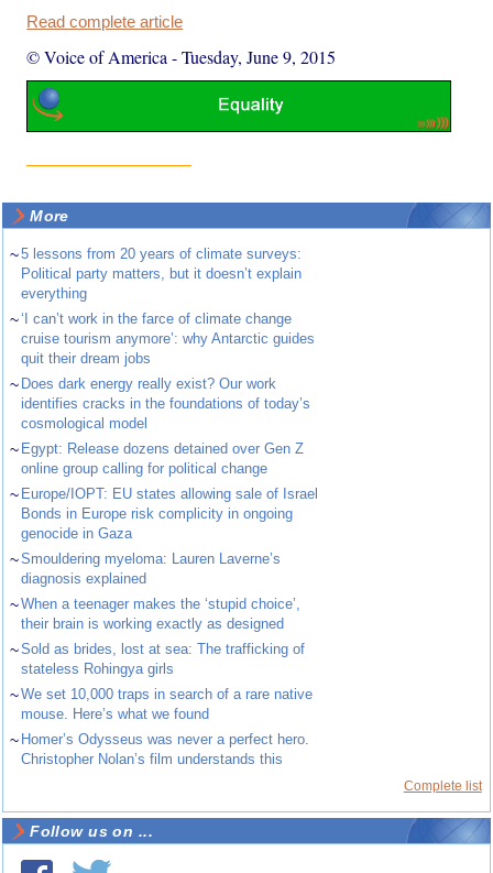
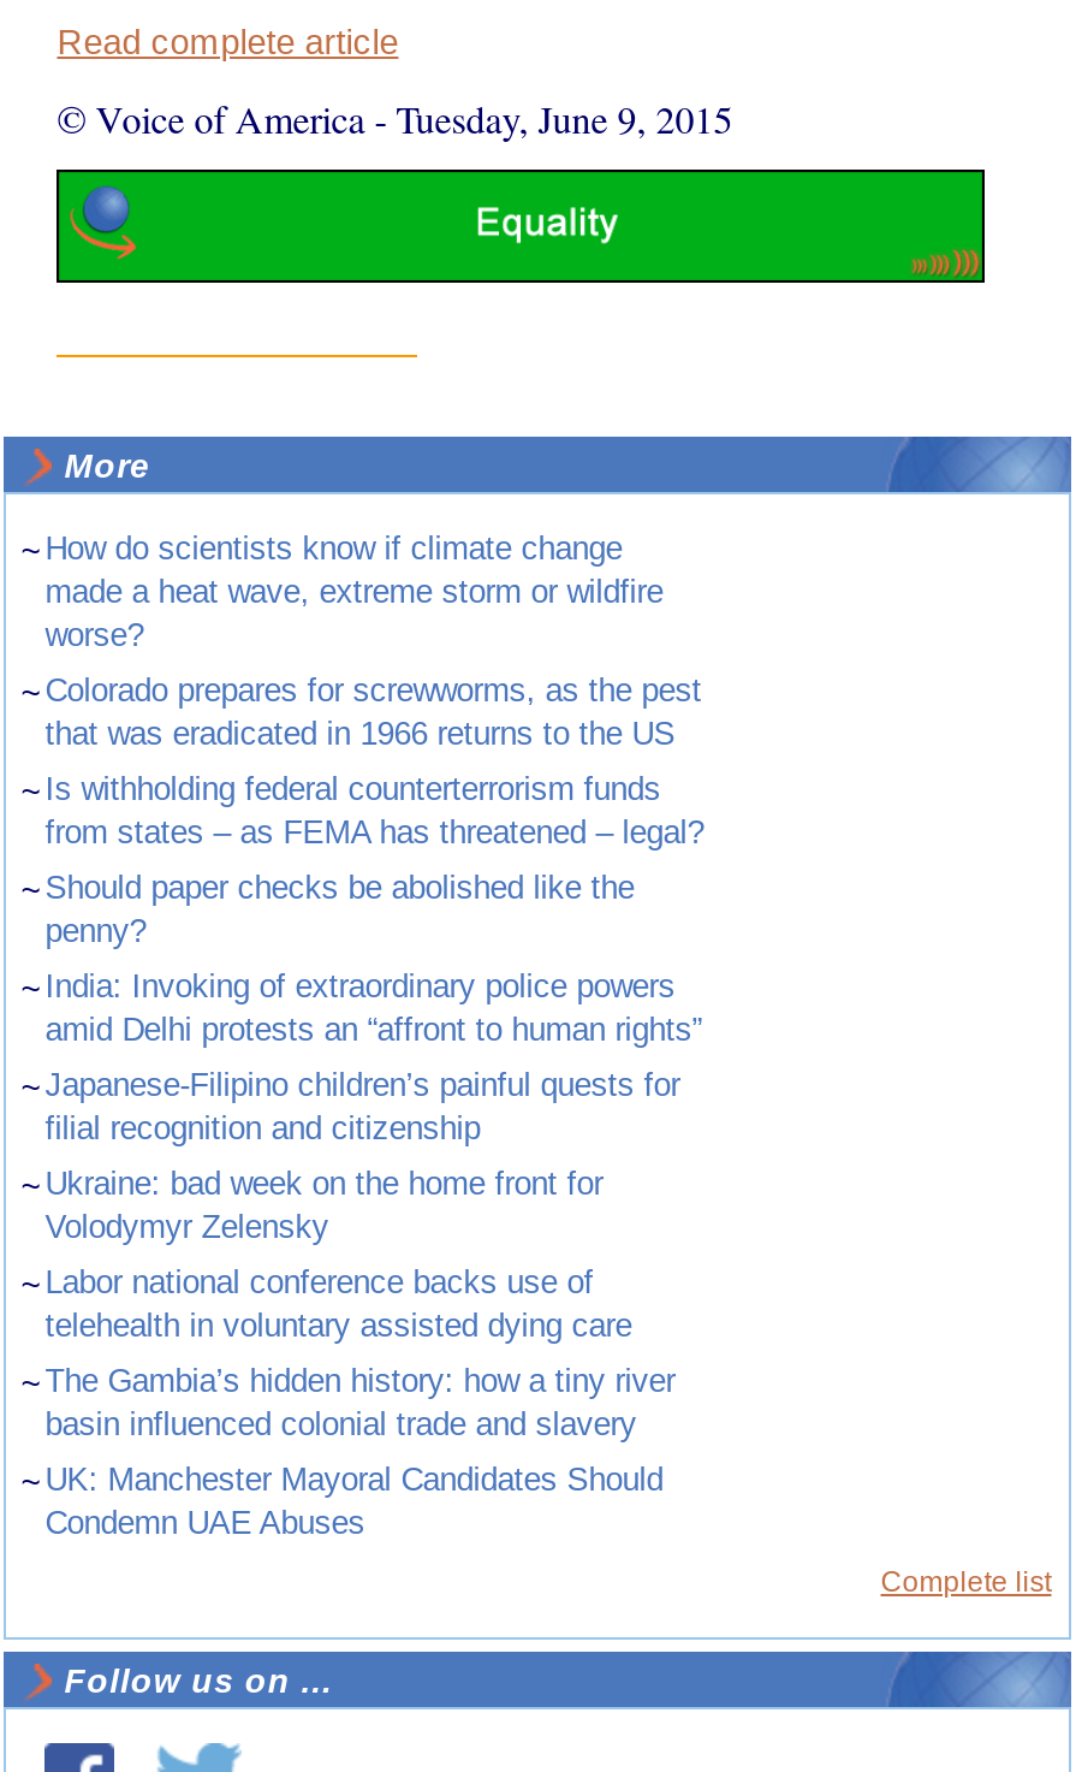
- ~ 5 lessons from 20 years of climate surveys:
- Political party matters, but it doesn’t explain
- everything
+ ~ How do scientists know if climate change
+ made a heat wave, extreme storm or wildfire
+ worse?

- ~ ‘I can’t work in the farce of climate change
- cruise tourism anymore’: why Antarctic guides
- quit their dream jobs
+ ~ Colorado prepares for screwworms, as the pest
+ that was eradicated in 1966 returns to the US

- ~ Does dark energy really exist? Our work
- identifies cracks in the foundations of today’s
- cosmological model
+ ~ Is withholding federal counterterrorism funds
+ from states – as FEMA has threatened – legal?

- ~ Egypt: Release dozens detained over Gen Z
- online group calling for political change
+ ~ Should paper checks be abolished like the
+ penny?

- ~ Europe/IOPT: EU states allowing sale of Israel
- Bonds in Europe risk complicity in ongoing
- genocide in Gaza
+ ~ India: Invoking of extraordinary police powers
+ amid Delhi protests an “affront to human rights”

- ~ Smouldering myeloma: Lauren Laverne’s
- diagnosis explained
+ ~ Japanese-Filipino children’s painful quests for
+ filial recognition and citizenship

- ~ When a teenager makes the ‘stupid choice’,
- their brain is working exactly as designed
+ ~ Ukraine: bad week on the home front for
+ Volodymyr Zelensky

- ~ Sold as brides, lost at sea: The trafficking of
- stateless Rohingya girls
+ ~ Labor national conference backs use of
+ telehealth in voluntary assisted dying care

- ~ We set 10,000 traps in search of a rare native
- mouse. Here’s what we found
+ ~ The Gambia’s hidden history: how a tiny river
+ basin influenced colonial trade and slavery

- ~ Homer’s Odysseus was never a perfect hero.
- Christopher Nolan’s film understands this
+ ~ UK: Manchester Mayoral Candidates Should
+ Condemn UAE Abuses
